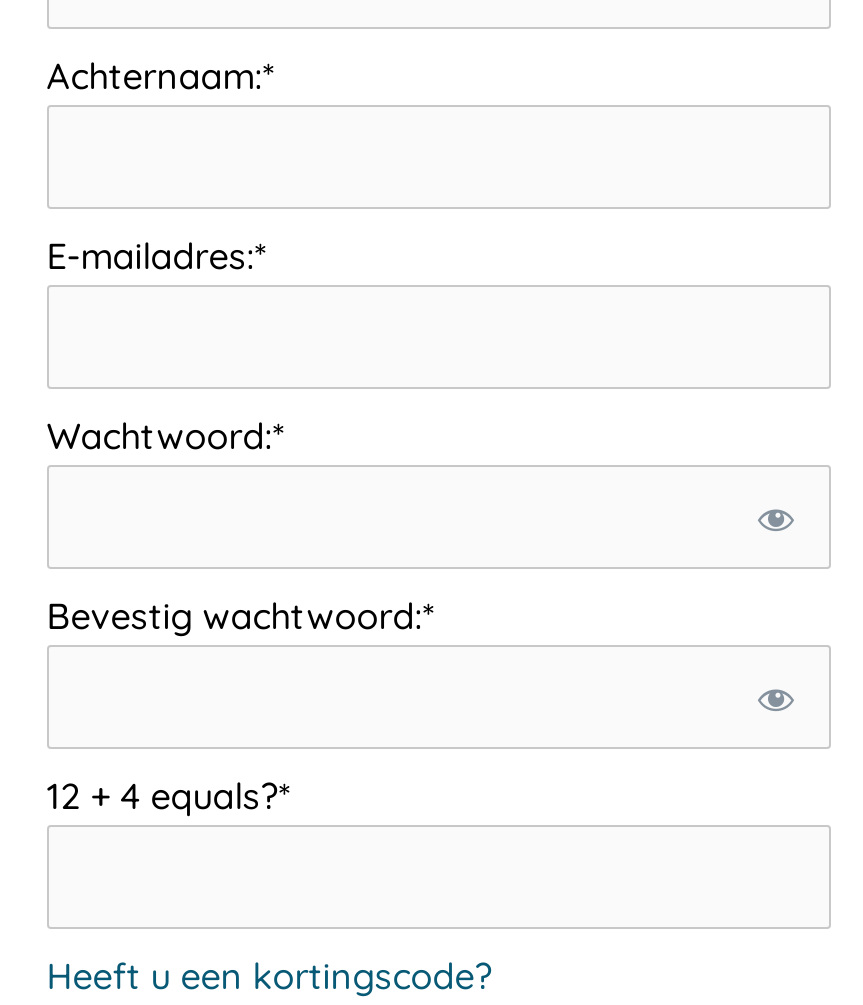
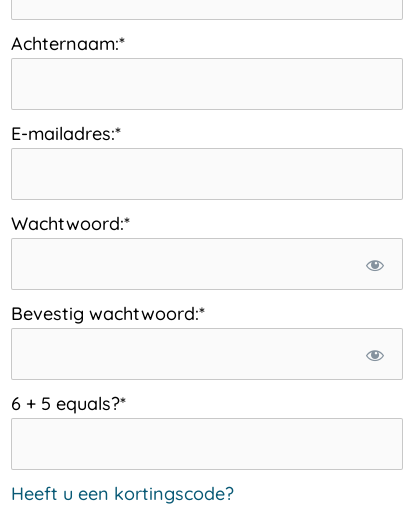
- 12 + 4 equals?*
+ 6 + 5 equals?*
